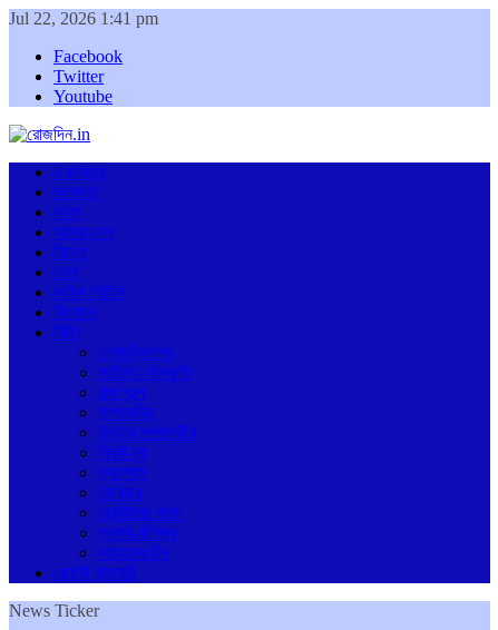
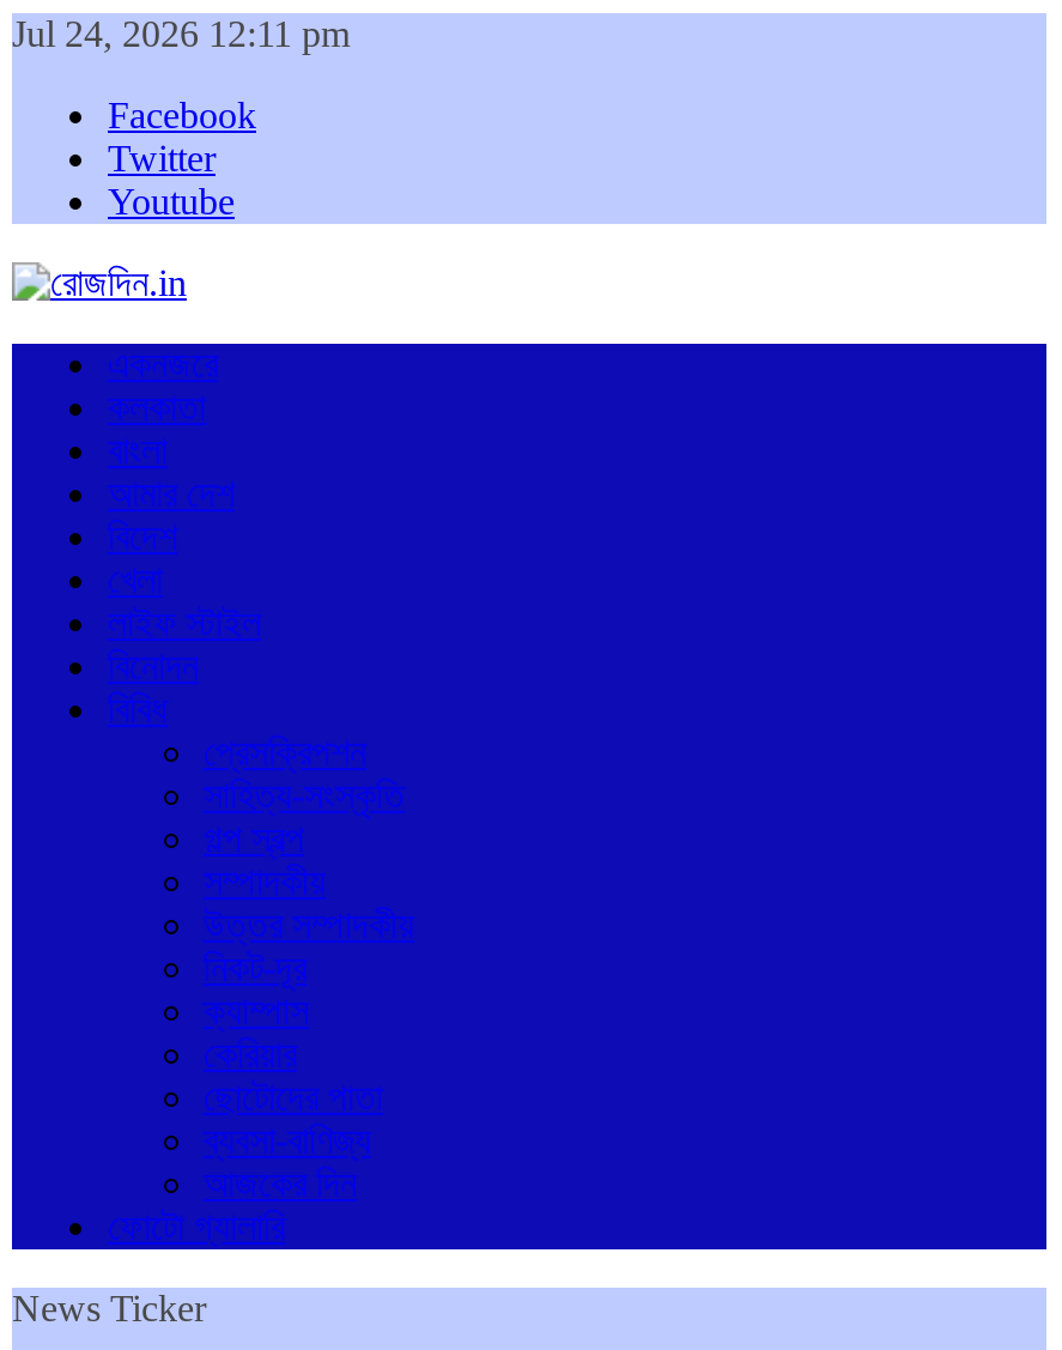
- Jul 22, 2026 1:41 pm
+ Jul 24, 2026 12:11 pm
